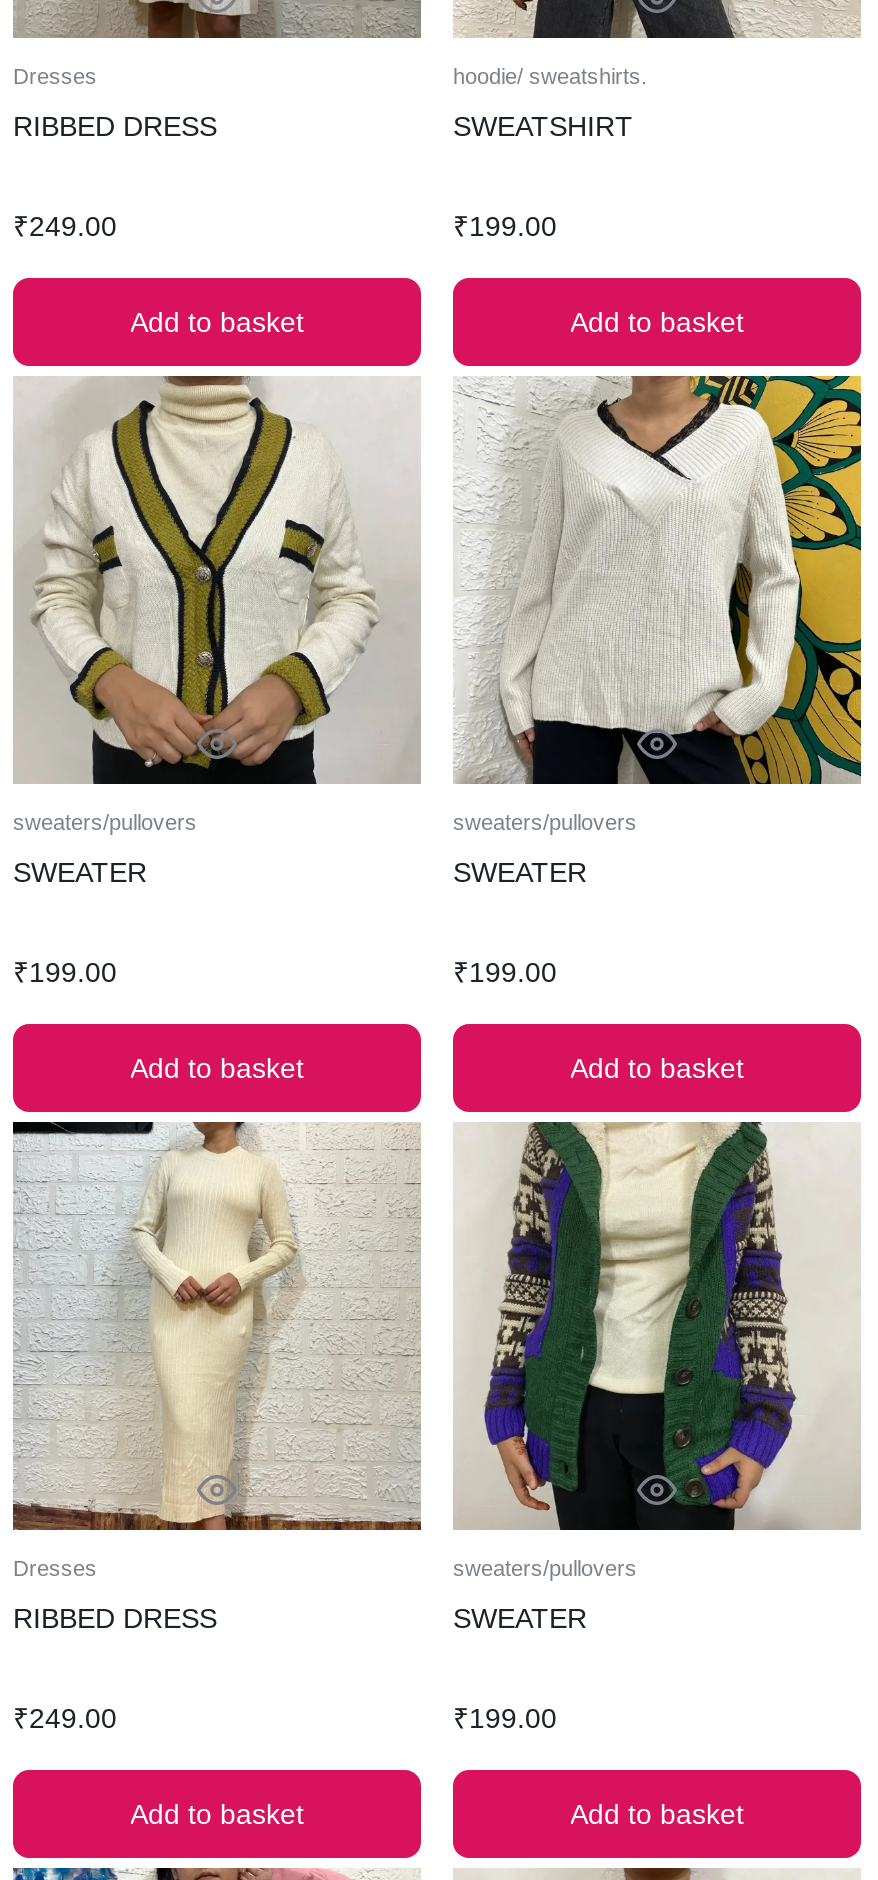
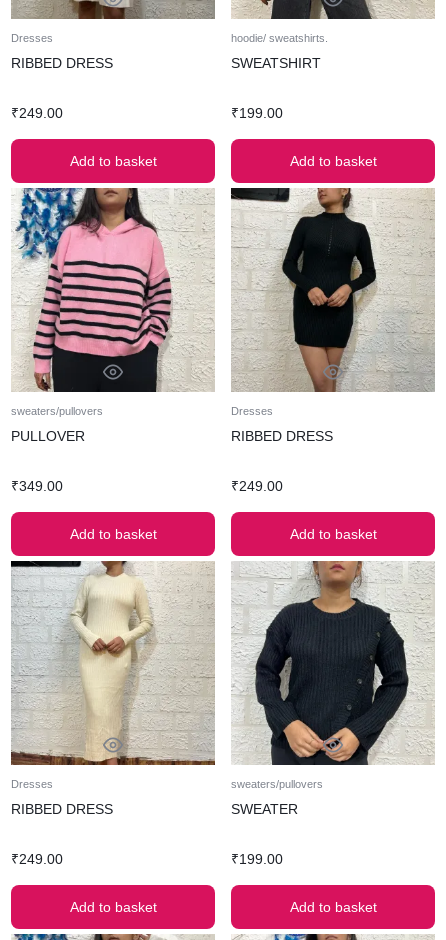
- [image]
- sweaters/pullovers
+ [image]
+ Dresses

- [image]
- SWEATER
+ [image]
+ RIBBED DRESS

- SWEATER
+ PULLOVER

- ₹199.00
+ ₹349.00

- ₹199.00
+ ₹249.00

- [image]
+ [image]
